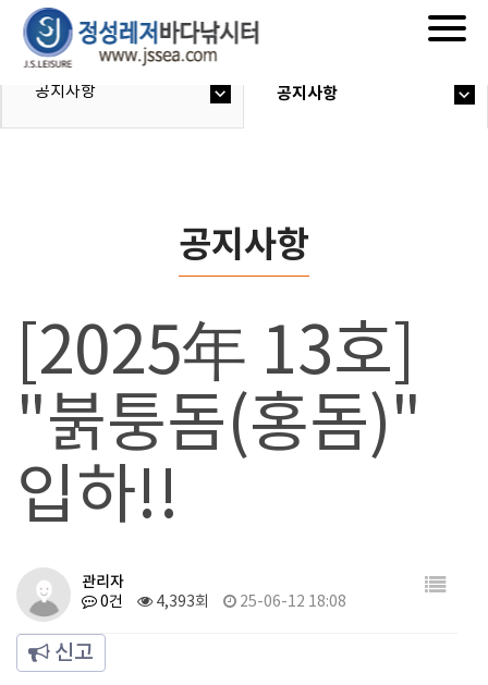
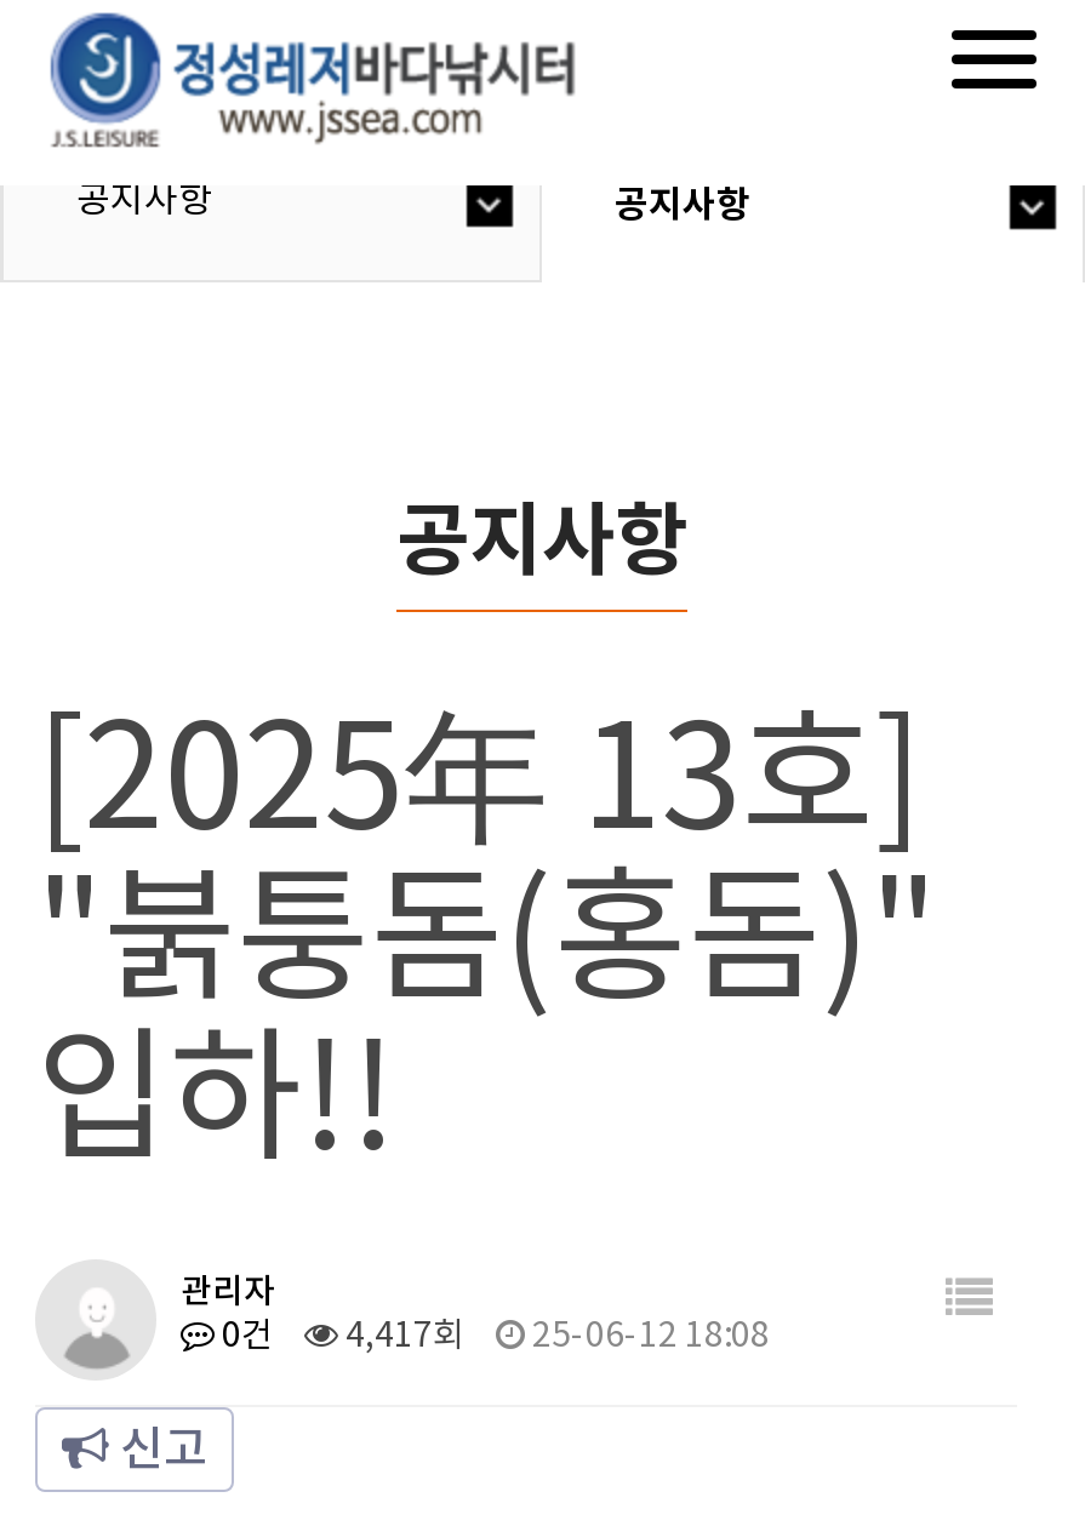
- 0건 4,393회 25-06-12 18:08
+ 0건 4,417회 25-06-12 18:08
